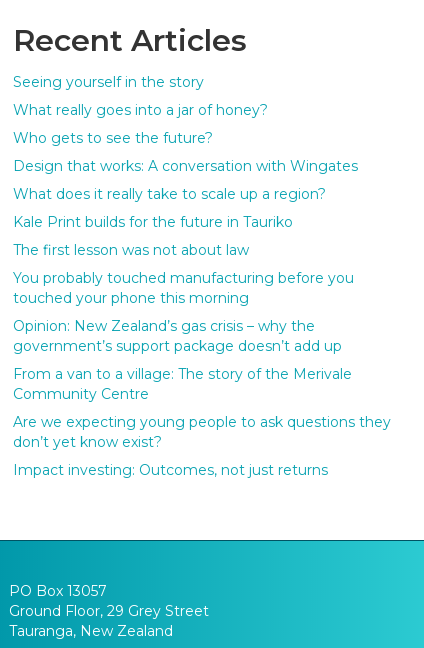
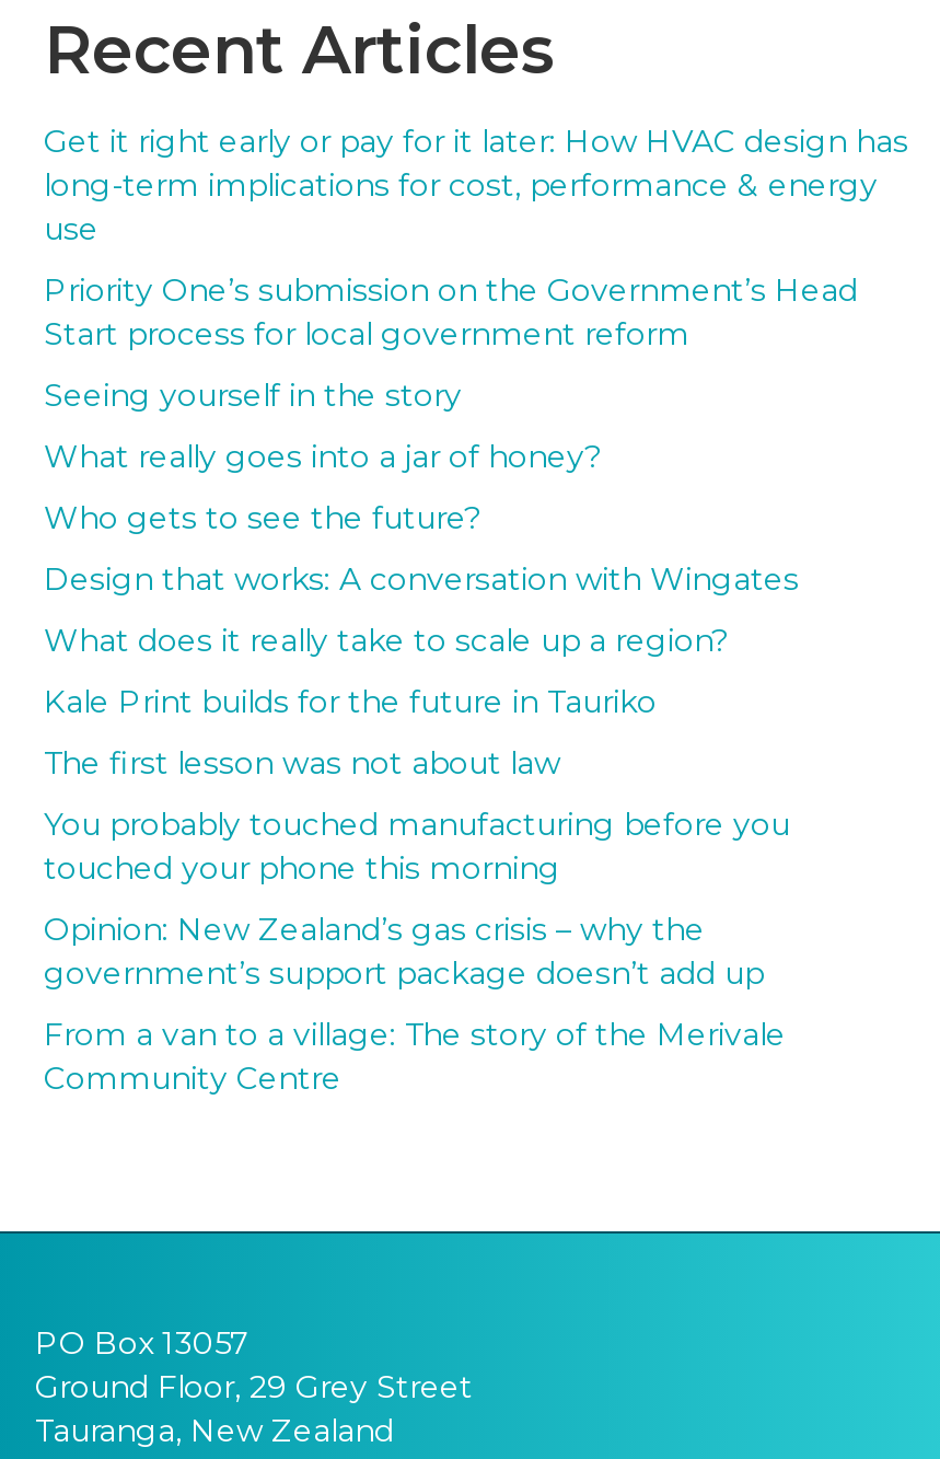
+ Get it right early or pay for it later: How HVAC design has
+ long-term implications for cost, performance & energy
+ use
+ Priority One’s submission on the Government’s Head
+ Start process for local government reform

moved down: Seeing yourself in the story | What really goes into a jar of honey? | Who gets to see the future? | ... | From a van to a village: The story of the Merivale | Community Centre

- Are we expecting young people to ask questions they
- don’t yet know exist?
- Impact investing: Outcomes, not just returns
